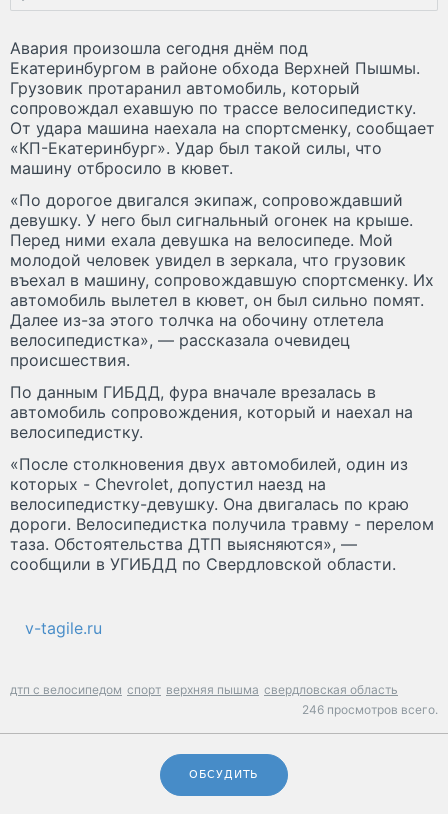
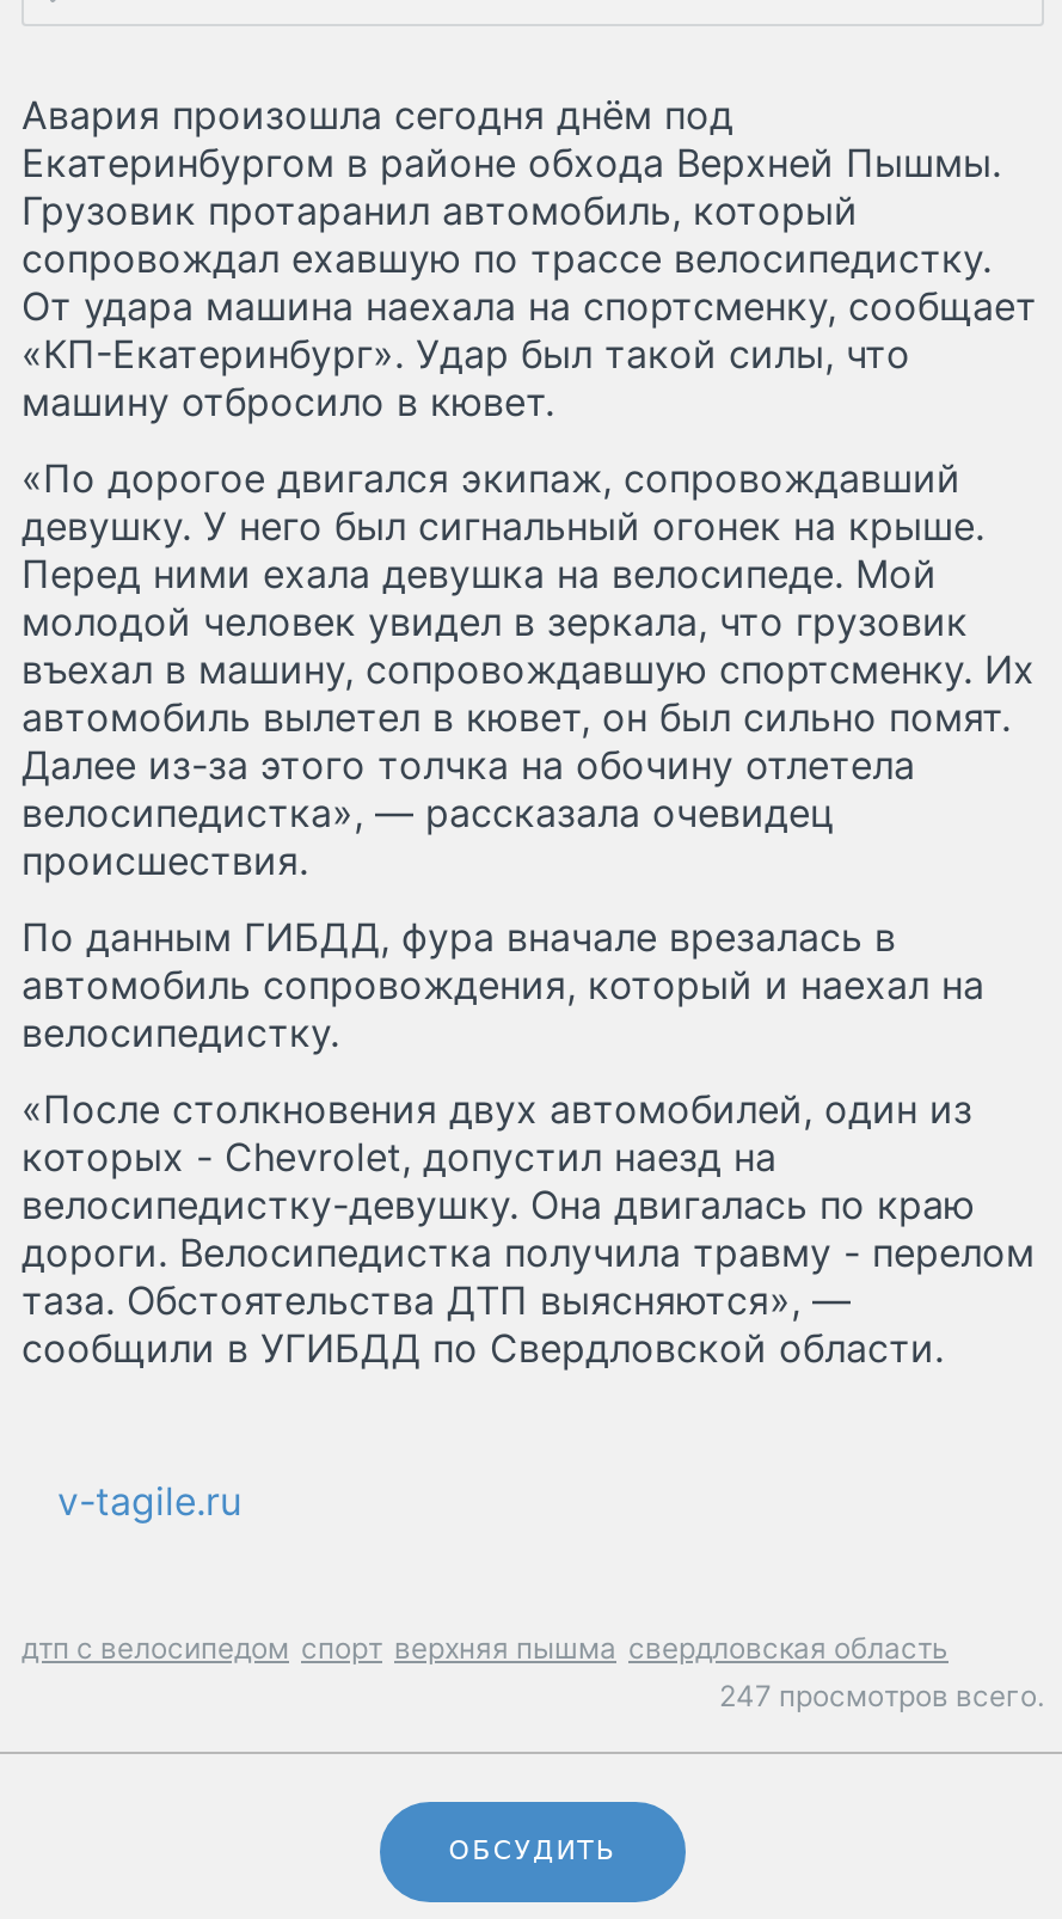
- 246 просмотров всего.
+ 247 просмотров всего.
